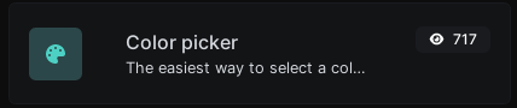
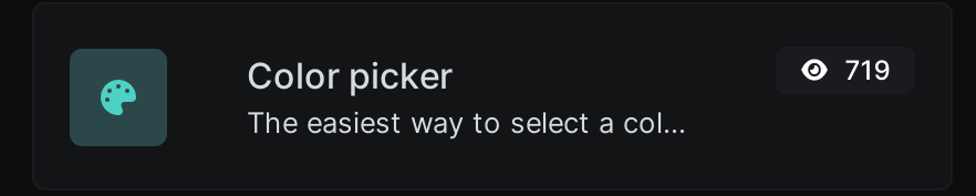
- 717
+ 719
